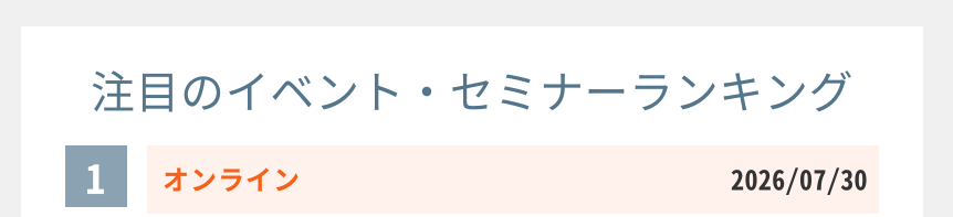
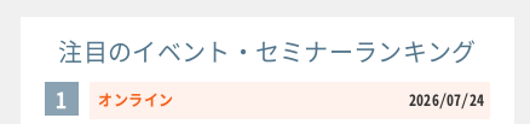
- 2026/07/30
+ 2026/07/24
